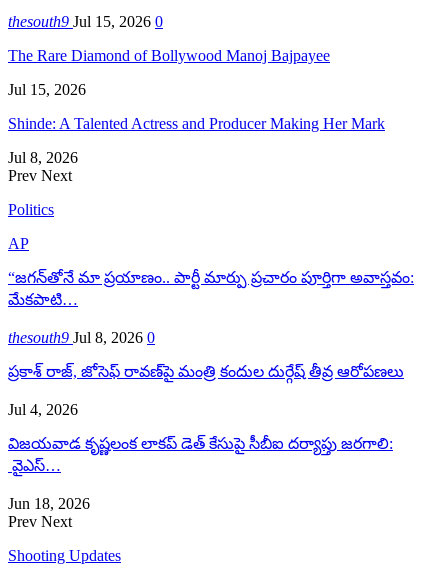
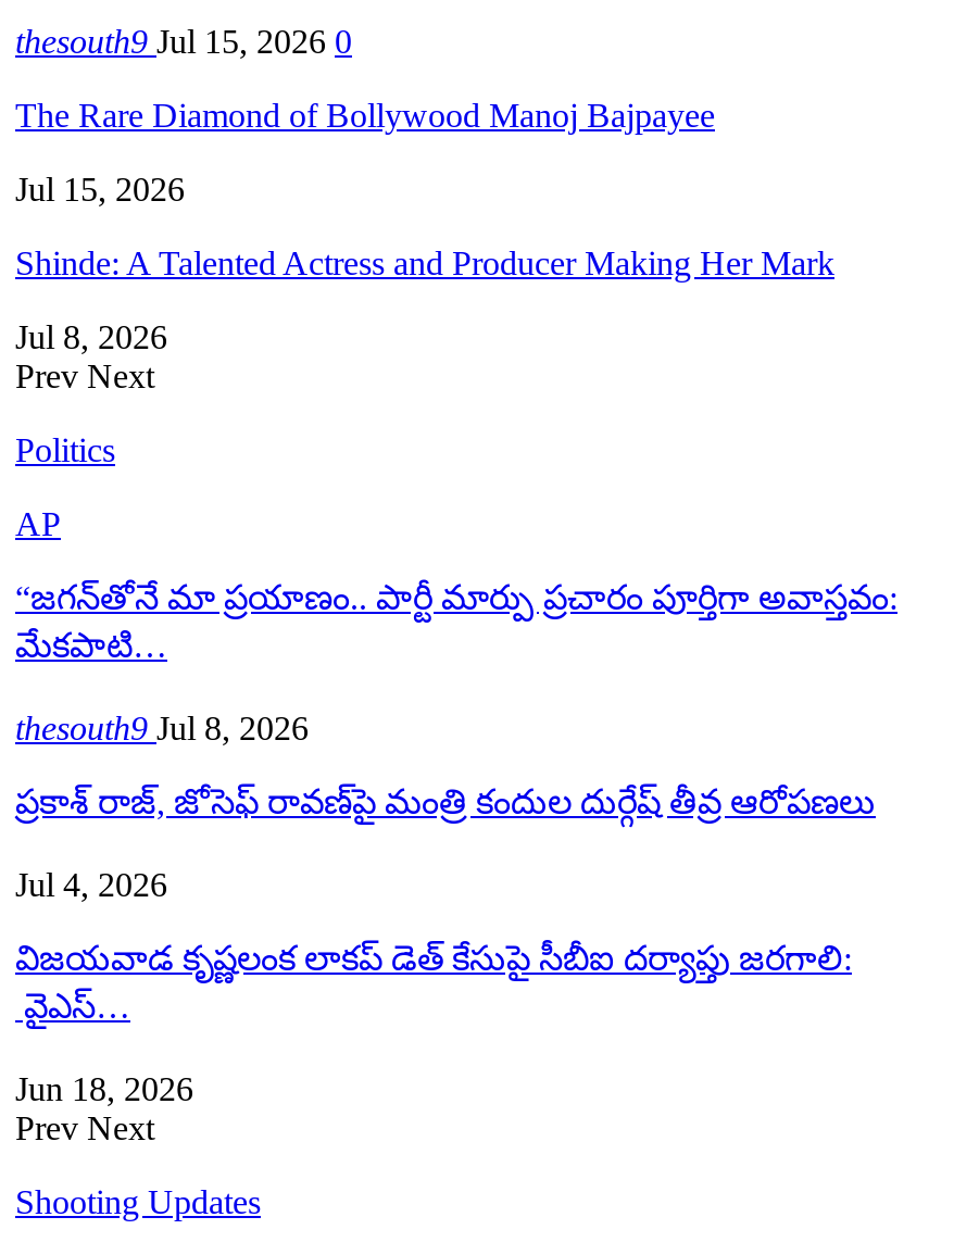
- thesouth9 Jul 8, 2026 0
+ thesouth9 Jul 8, 2026
